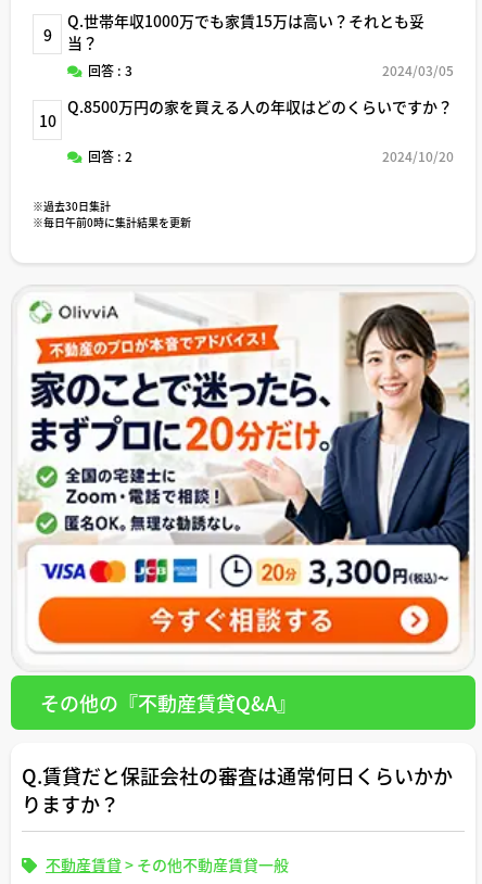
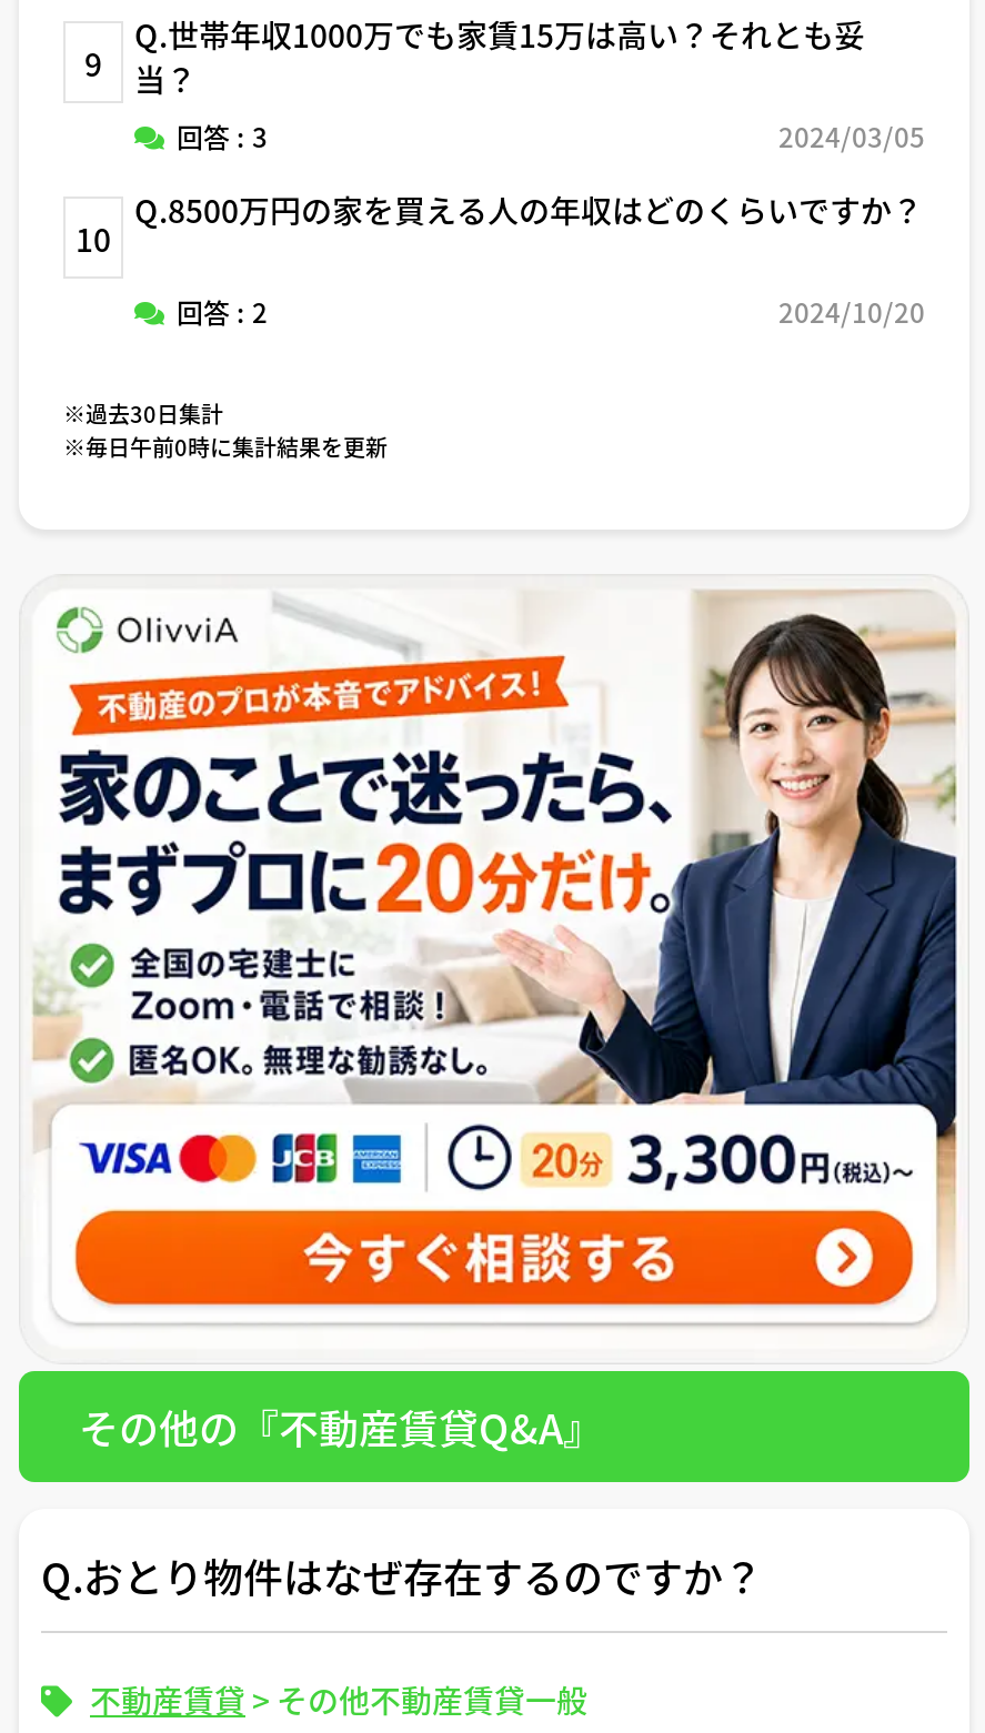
- Q.賃貸だと保証会社の審査は通常何日くらいかか
- りますか？
+ Q.おとり物件はなぜ存在するのですか？
